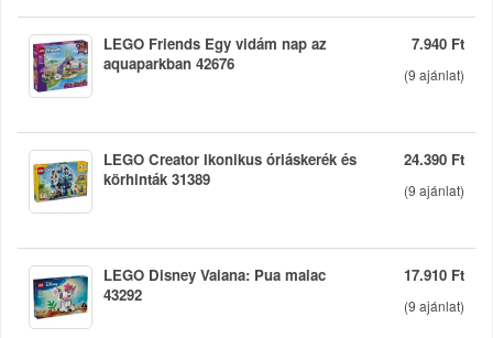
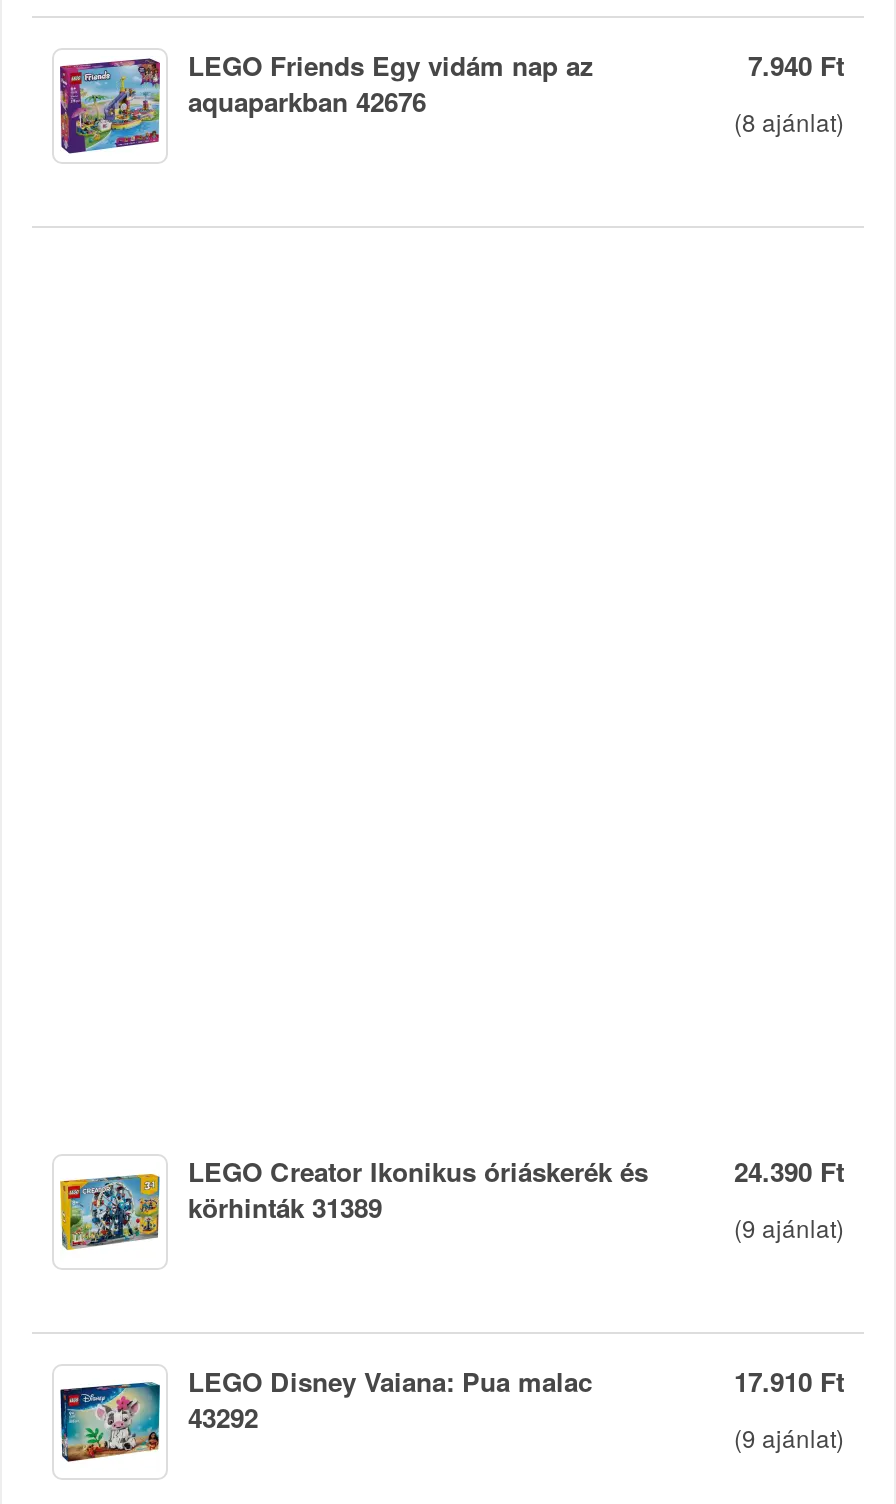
- (9 ajánlat)
+ (8 ajánlat)
